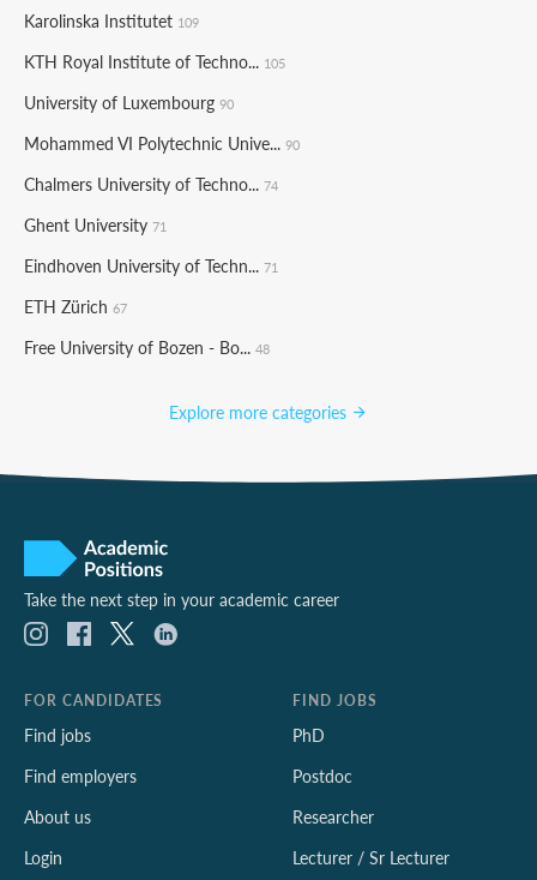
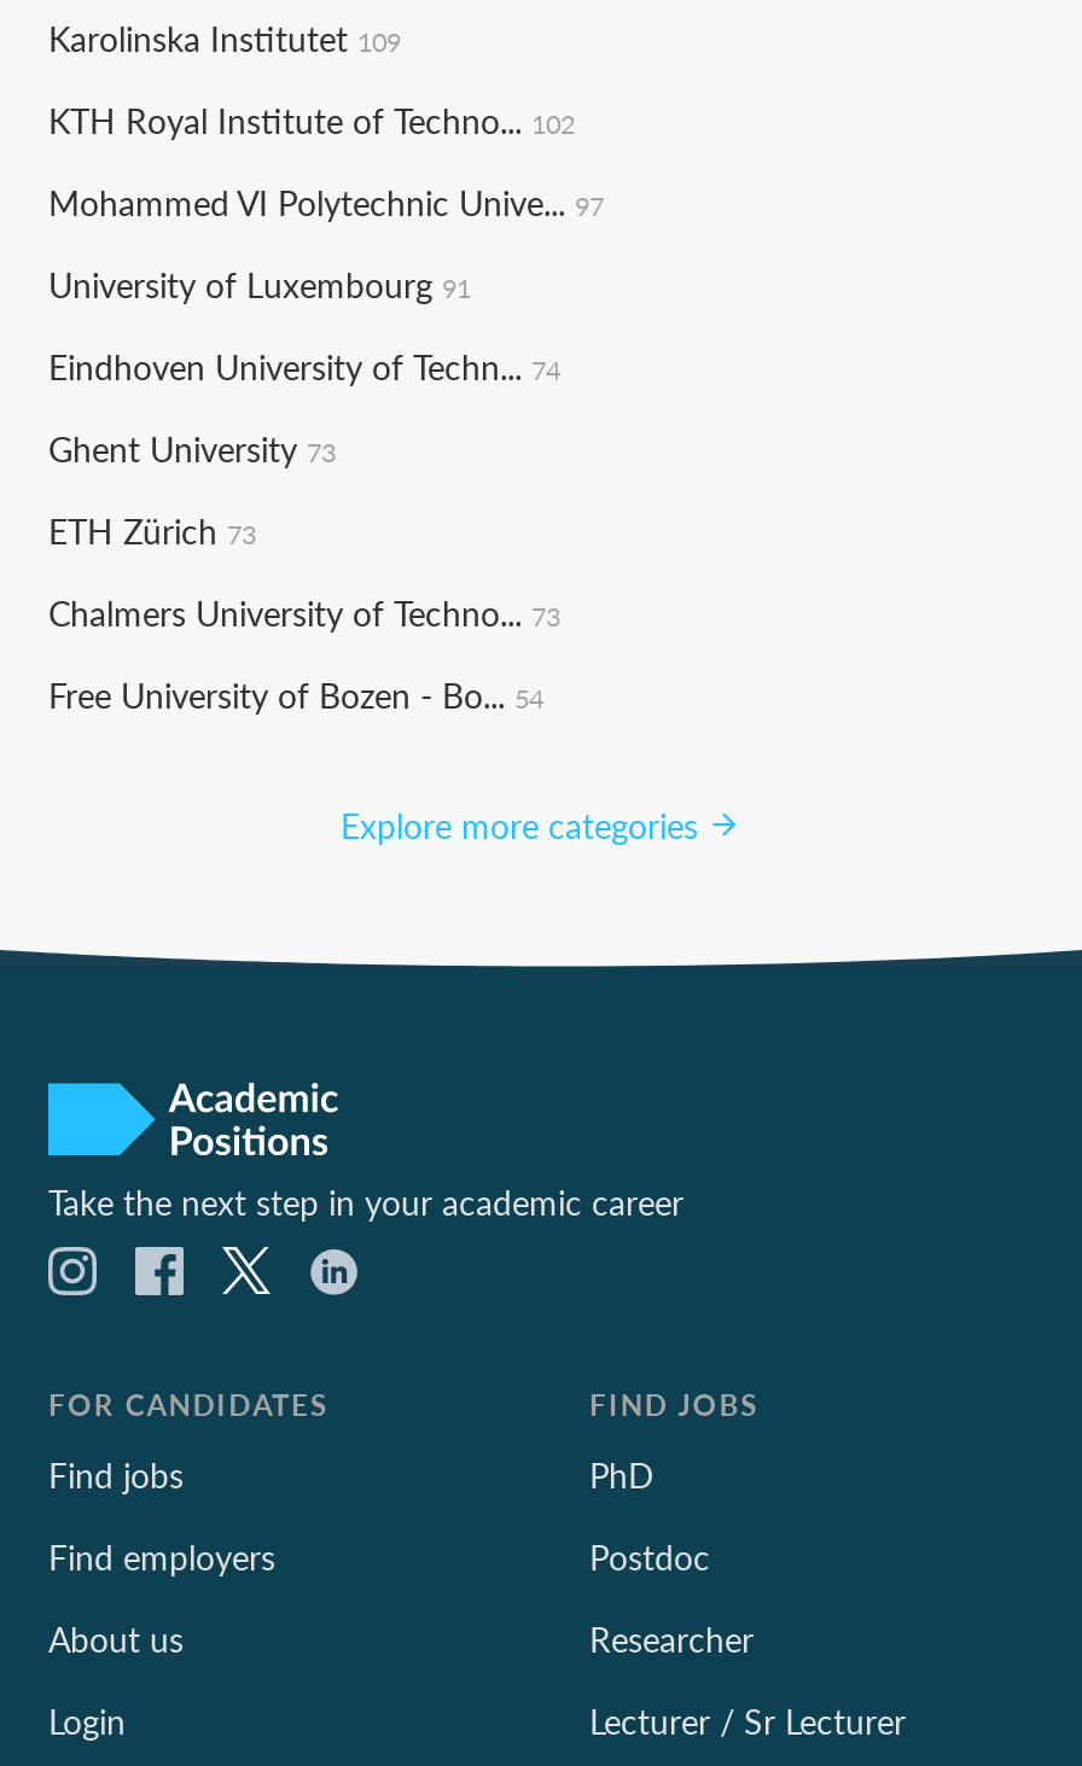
- KTH Royal Institute of Techno... 105
+ KTH Royal Institute of Techno... 102

- University of Luxembourg 90
+ Mohammed VI Polytechnic Unive... 97

- Mohammed VI Polytechnic Unive... 90
+ University of Luxembourg 91

- Chalmers University of Techno... 74
+ Eindhoven University of Techn... 74

- Ghent University 71
+ Ghent University 73

- Eindhoven University of Techn... 71
+ ETH Zürich 73

- ETH Zürich 67
+ Chalmers University of Techno... 73

- Free University of Bozen - Bo... 48
+ Free University of Bozen - Bo... 54
